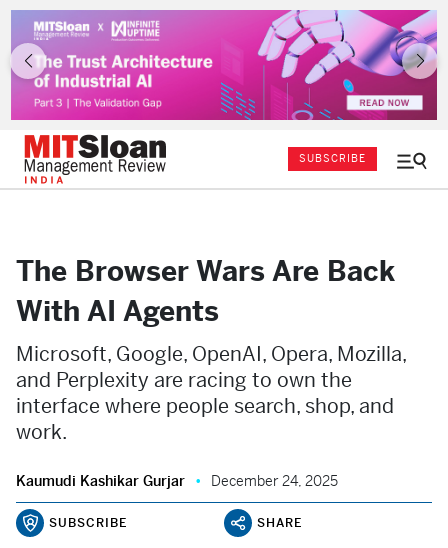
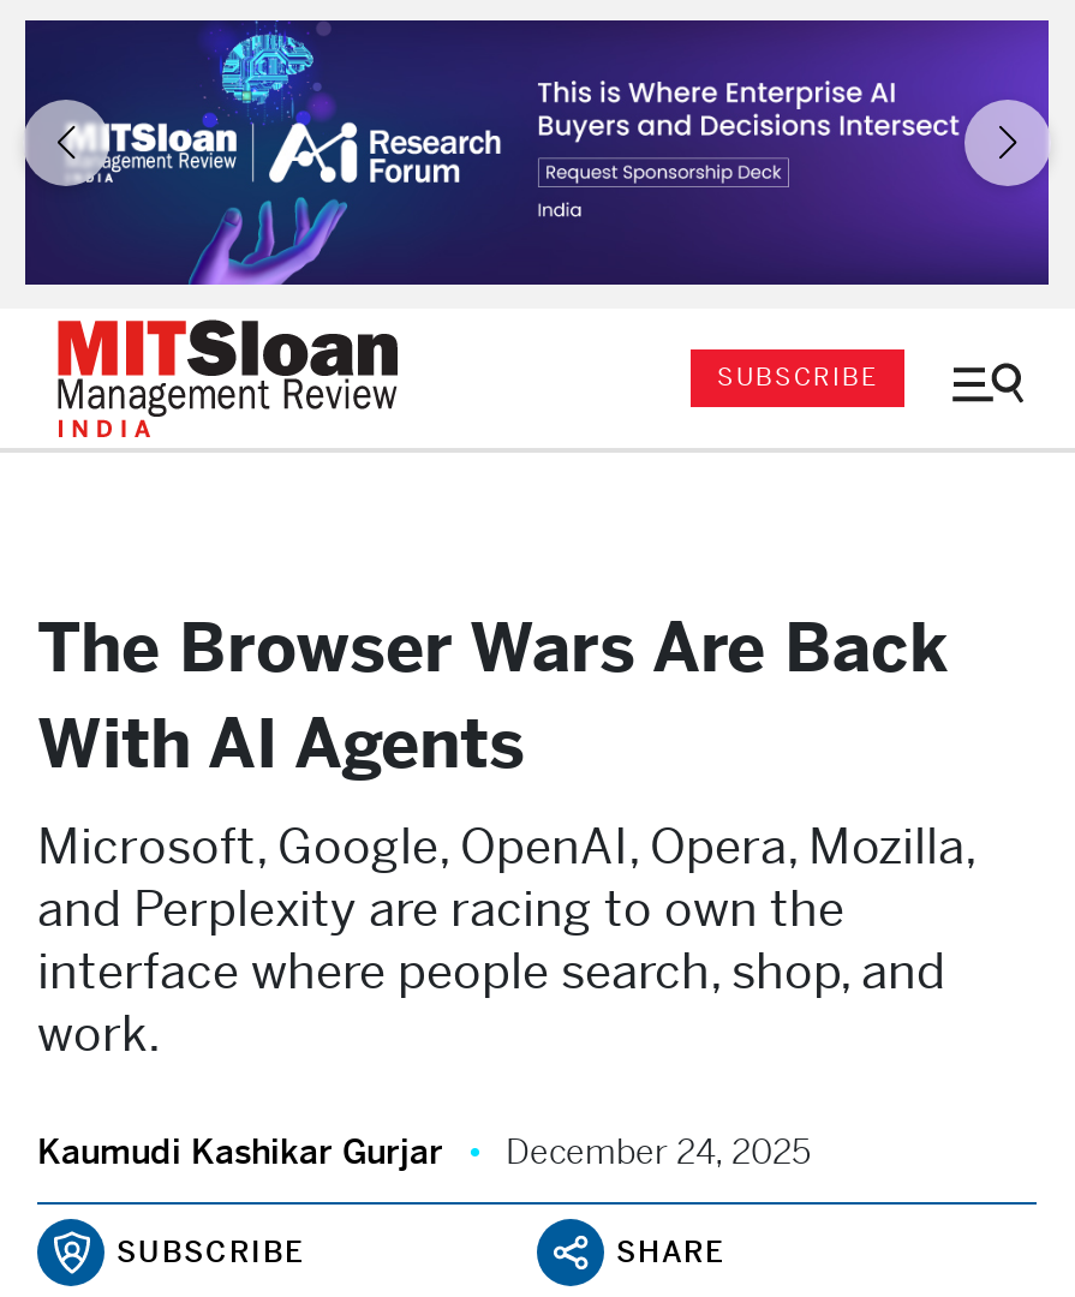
- [image]
+ [image]
